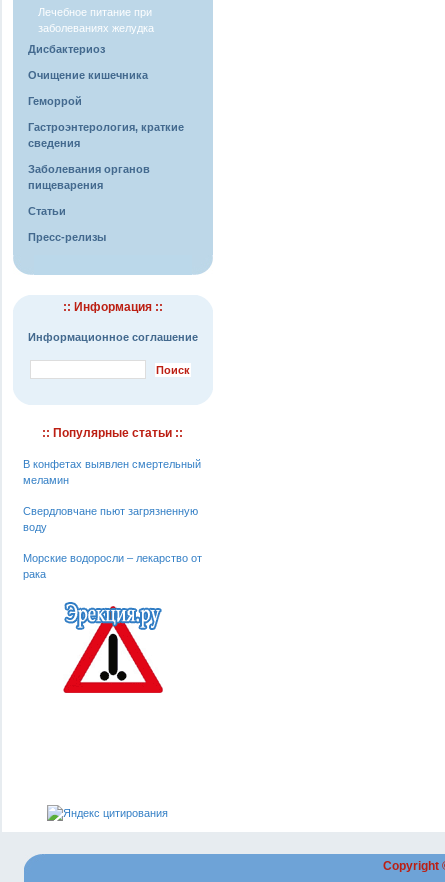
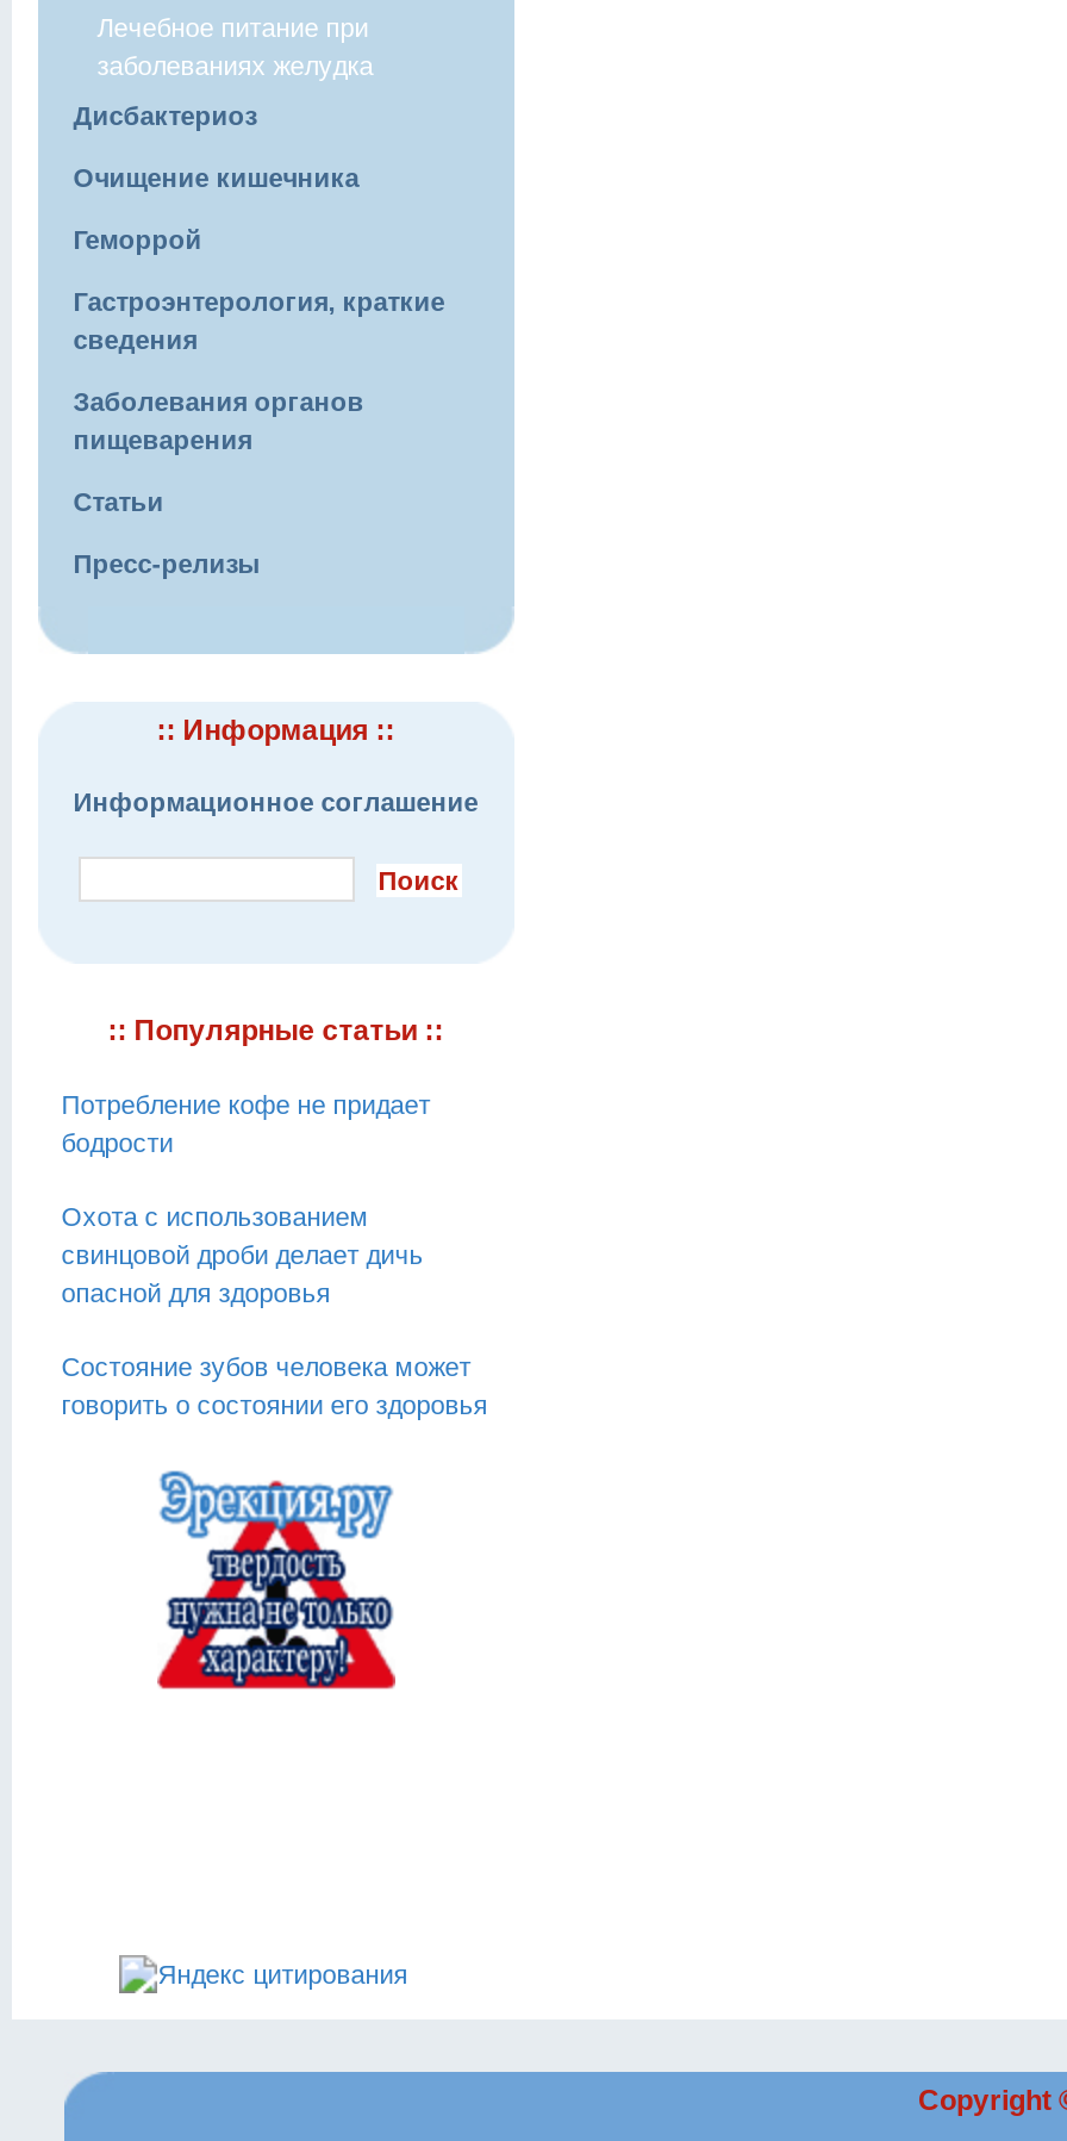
- В конфетах выявлен смертельный
- меламин
+ Потребление кофе не придает
+ бодрости

- Свердловчане пьют загрязненную
- воду
+ Охота с использованием
+ свинцовой дроби делает дичь
+ опасной для здоровья

- Морские водоросли – лекарство от
- рака
+ Состояние зубов человека может
+ говорить о состоянии его здоровья

- [image]
+ [image]
